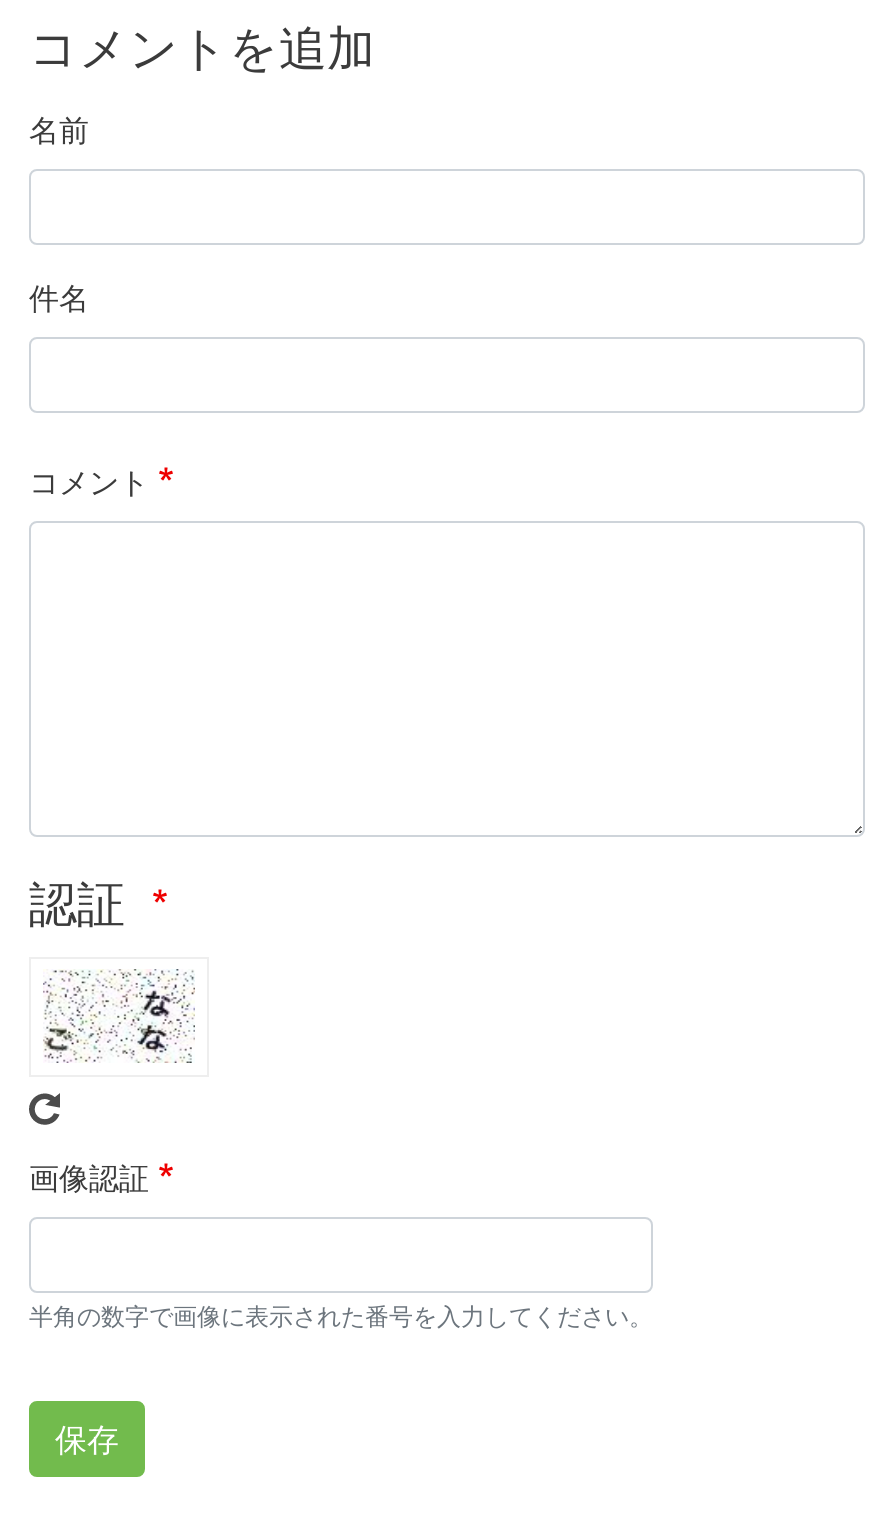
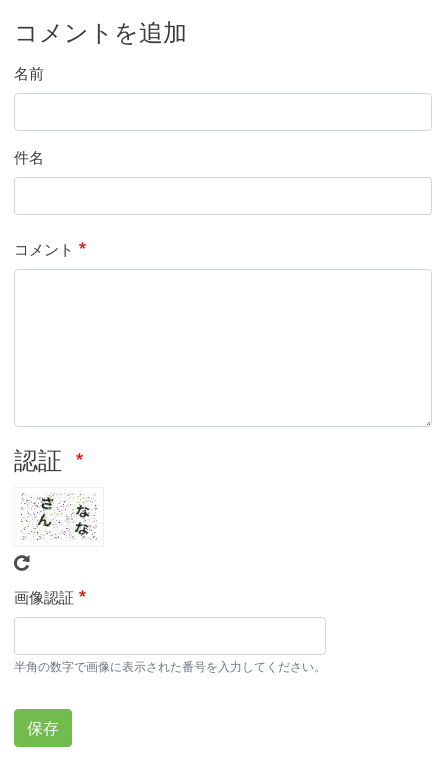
- [image]
+ [image]
